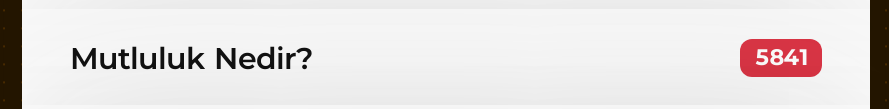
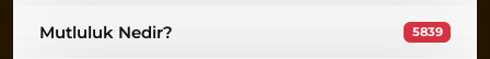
- 5841
+ 5839
